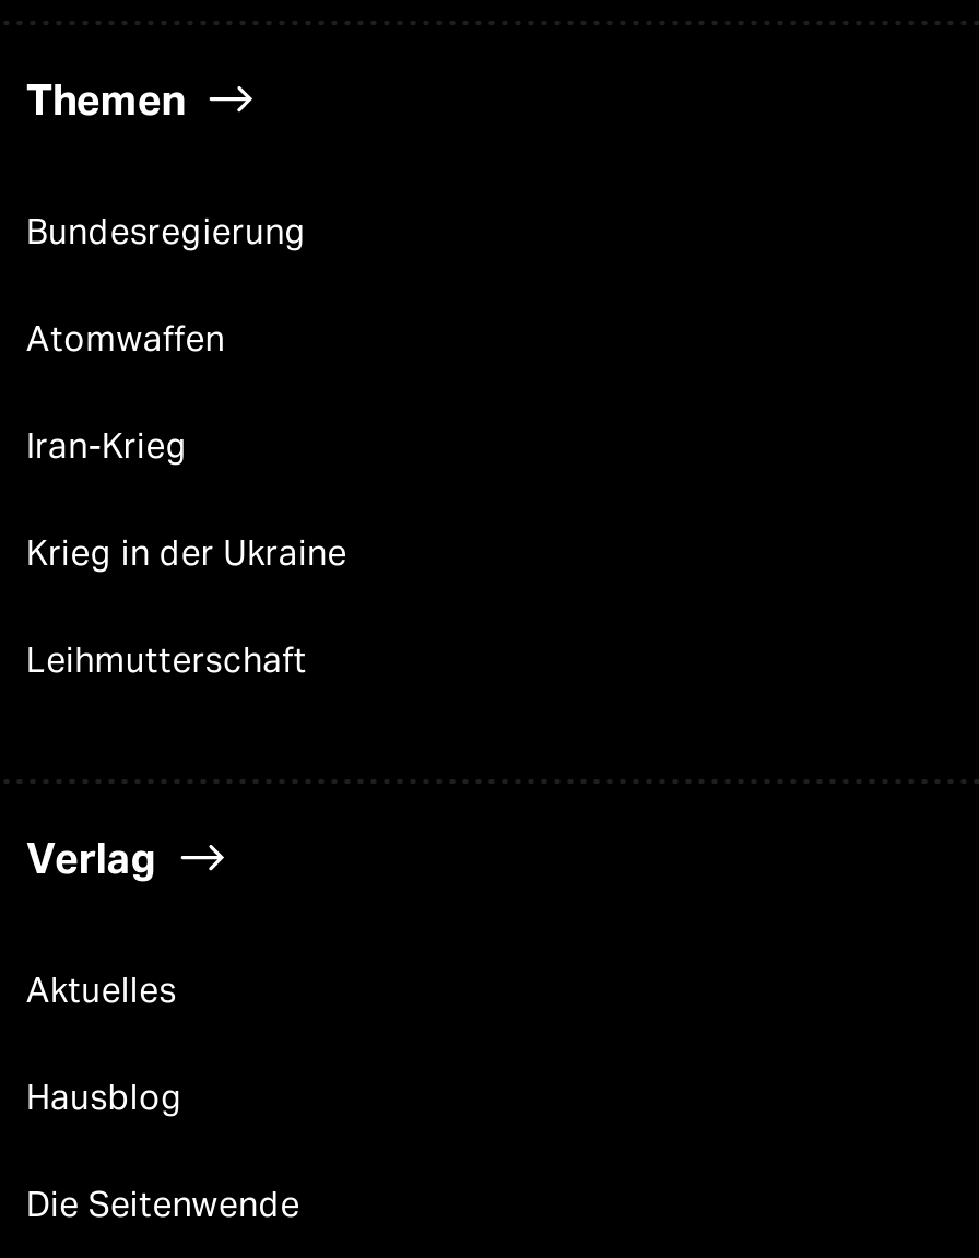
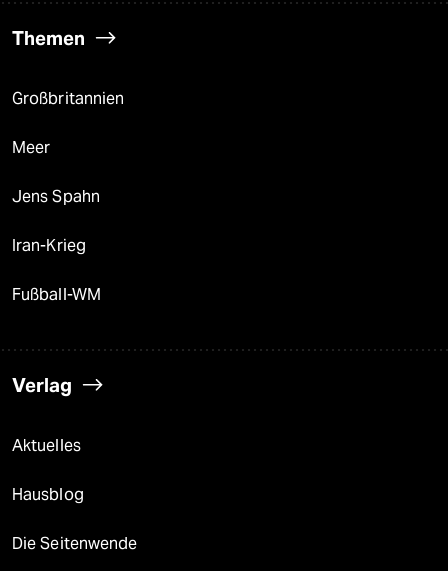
- Bundesregierung
- Atomwaffen
+ Großbritannien
+ Meer
+ Jens Spahn

moved down: Iran-Krieg

- Krieg in der Ukraine
- Leihmutterschaft
+ Fußball-WM
